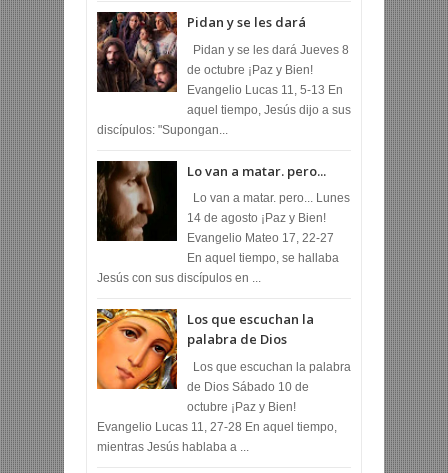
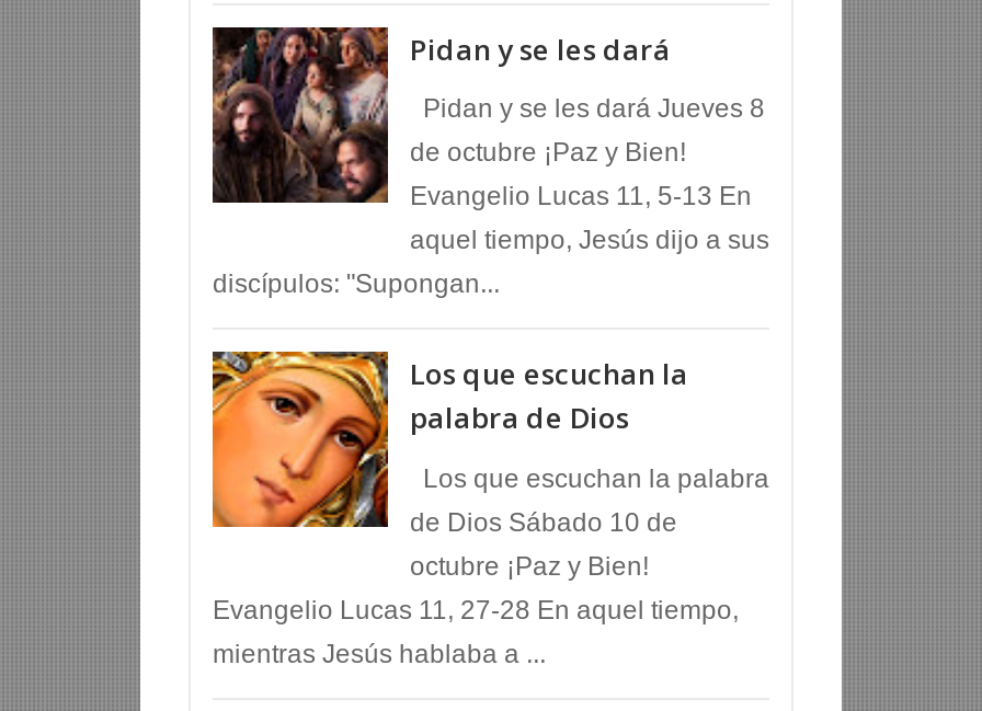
- [image]
- Lo van a matar. pero...
- Lo van a matar. pero... Lunes
- 14 de agosto ¡Paz y Bien!
- Evangelio Mateo 17, 22-27
- En aquel tiempo, se hallaba
- Jesús con sus discípulos en ...
